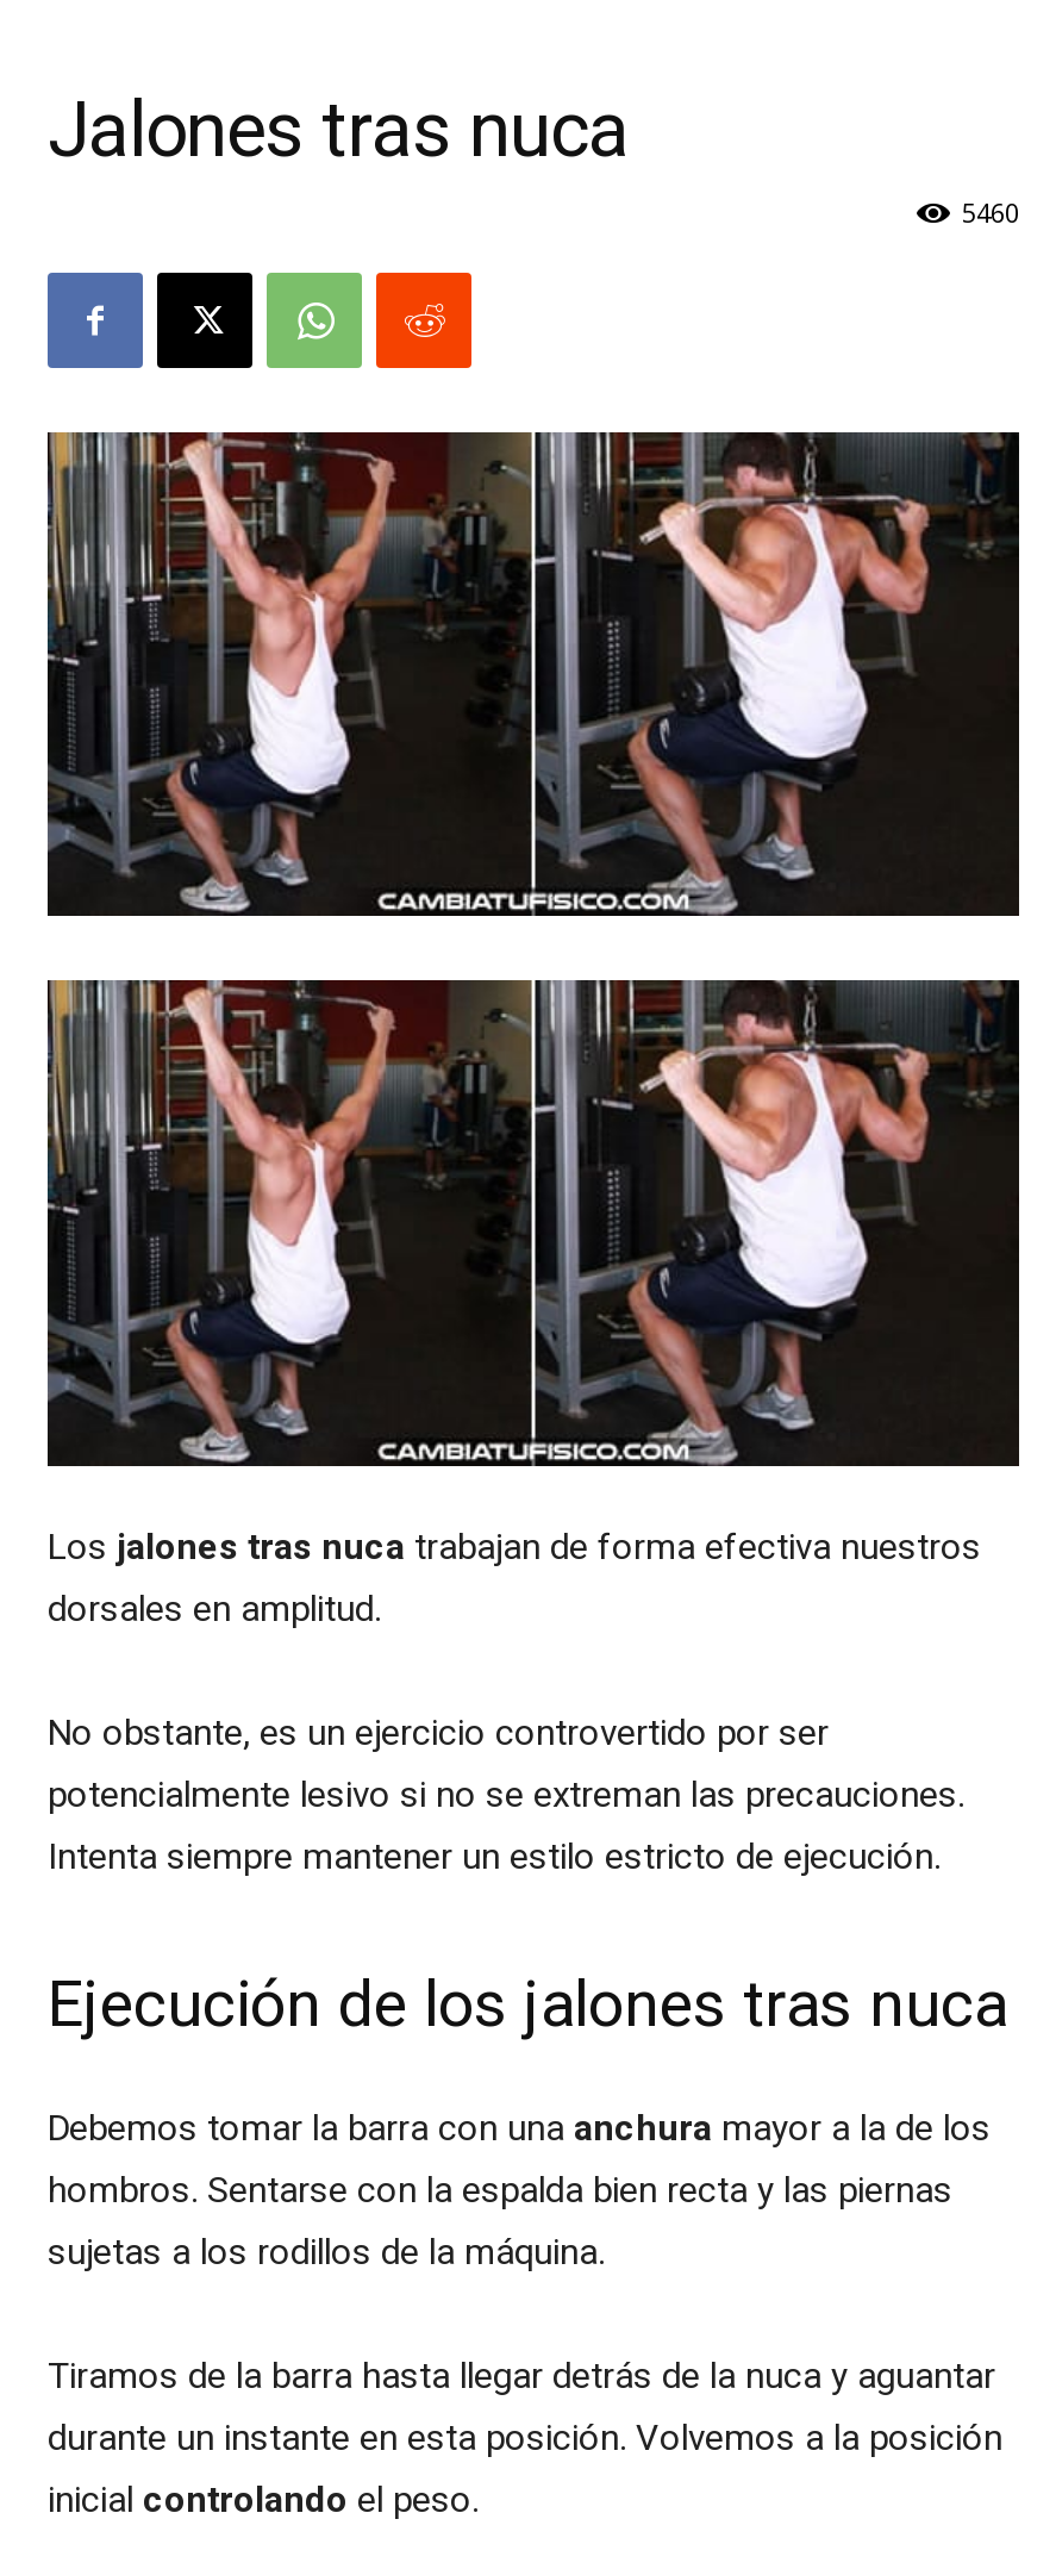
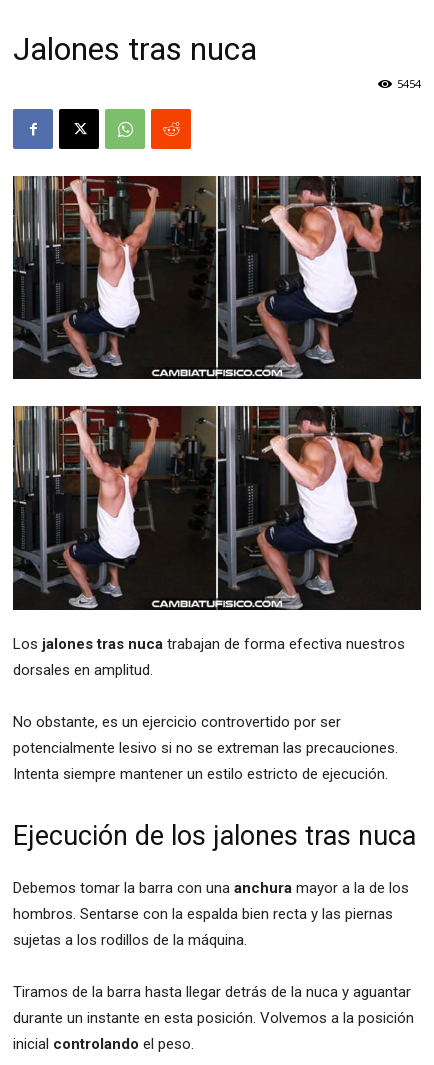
- 5460
+ 5454
